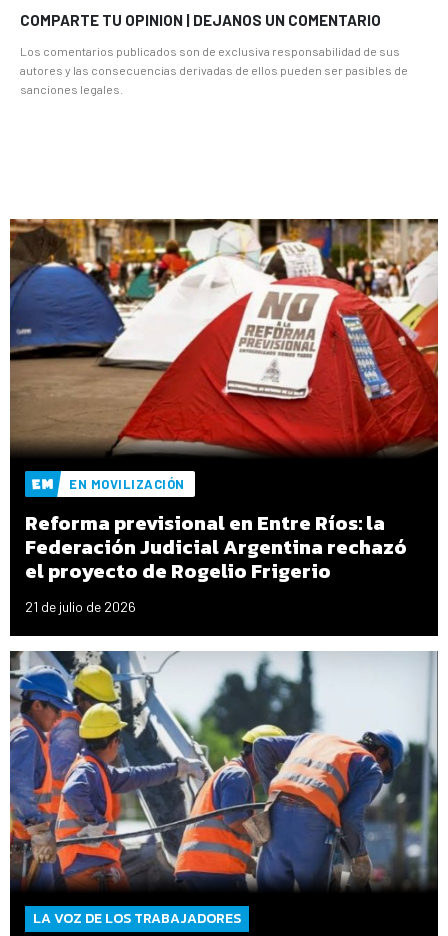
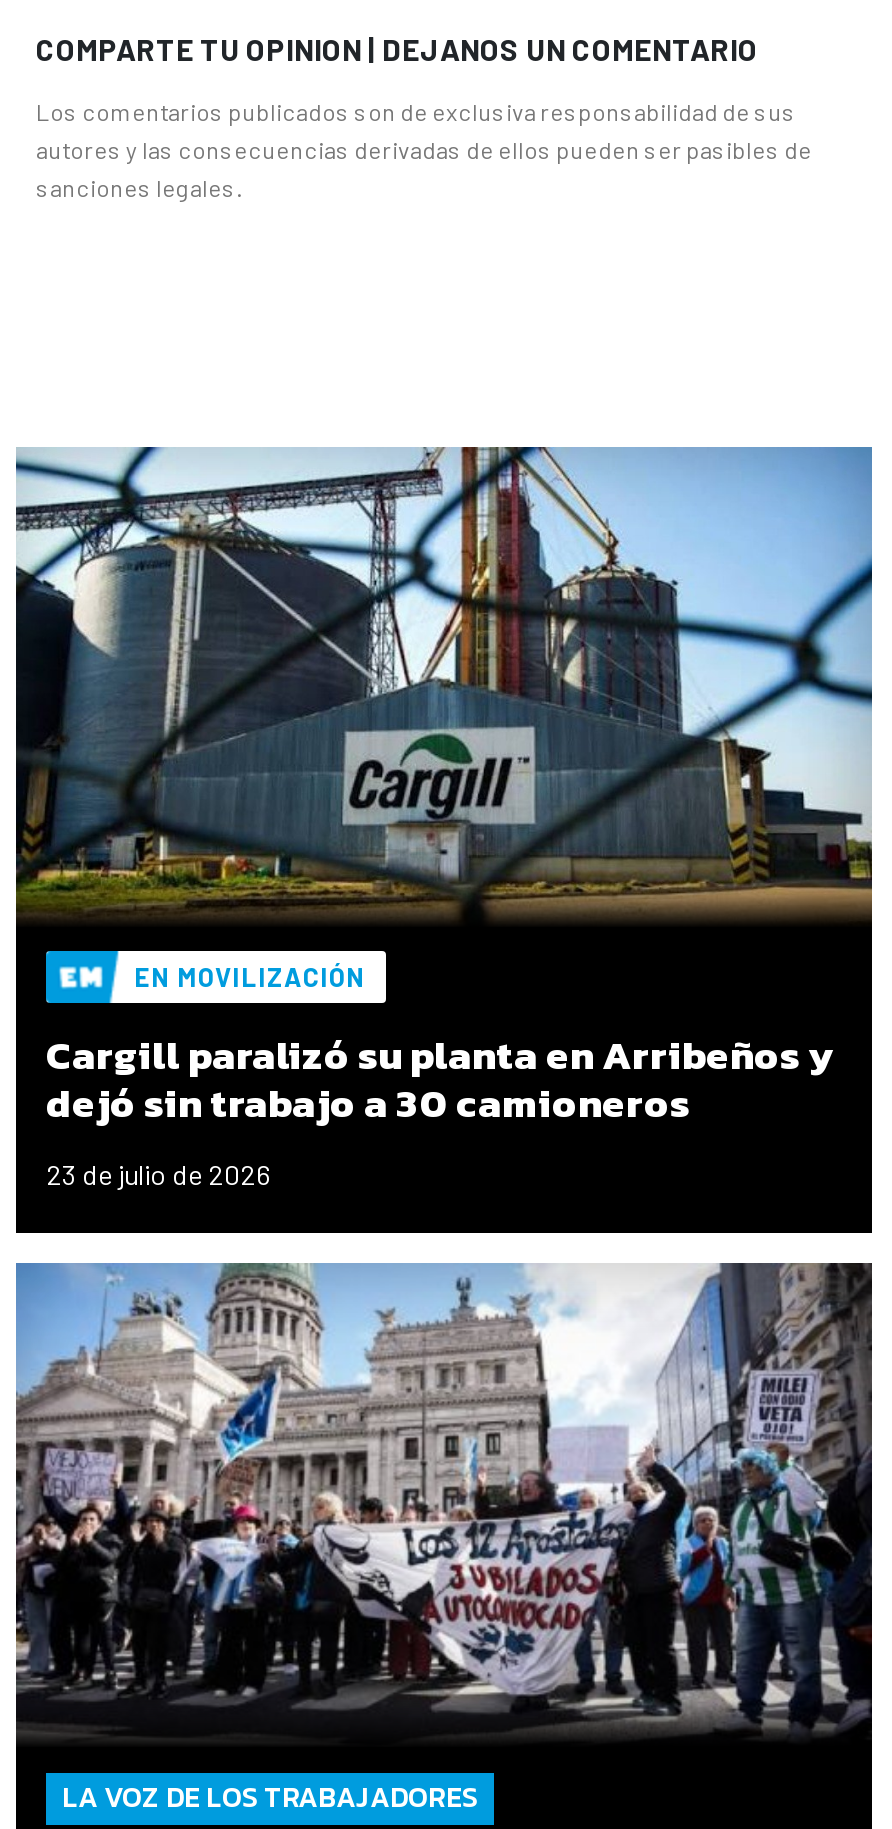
- [image]
+ [image]

- Reforma previsional en Entre Ríos: la
- Federación Judicial Argentina rechazó
- el proyecto de Rogelio Frigerio
- 21 de julio de 2026
+ Cargill paralizó su planta en Arribeños y
+ dejó sin trabajo a 30 camioneros
+ 23 de julio de 2026

- [image]
+ [image]
